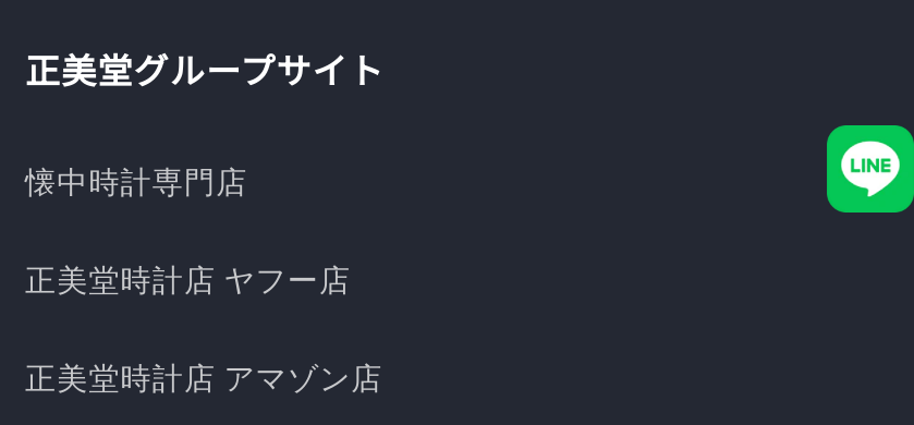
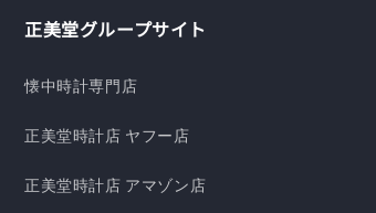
- [image]
